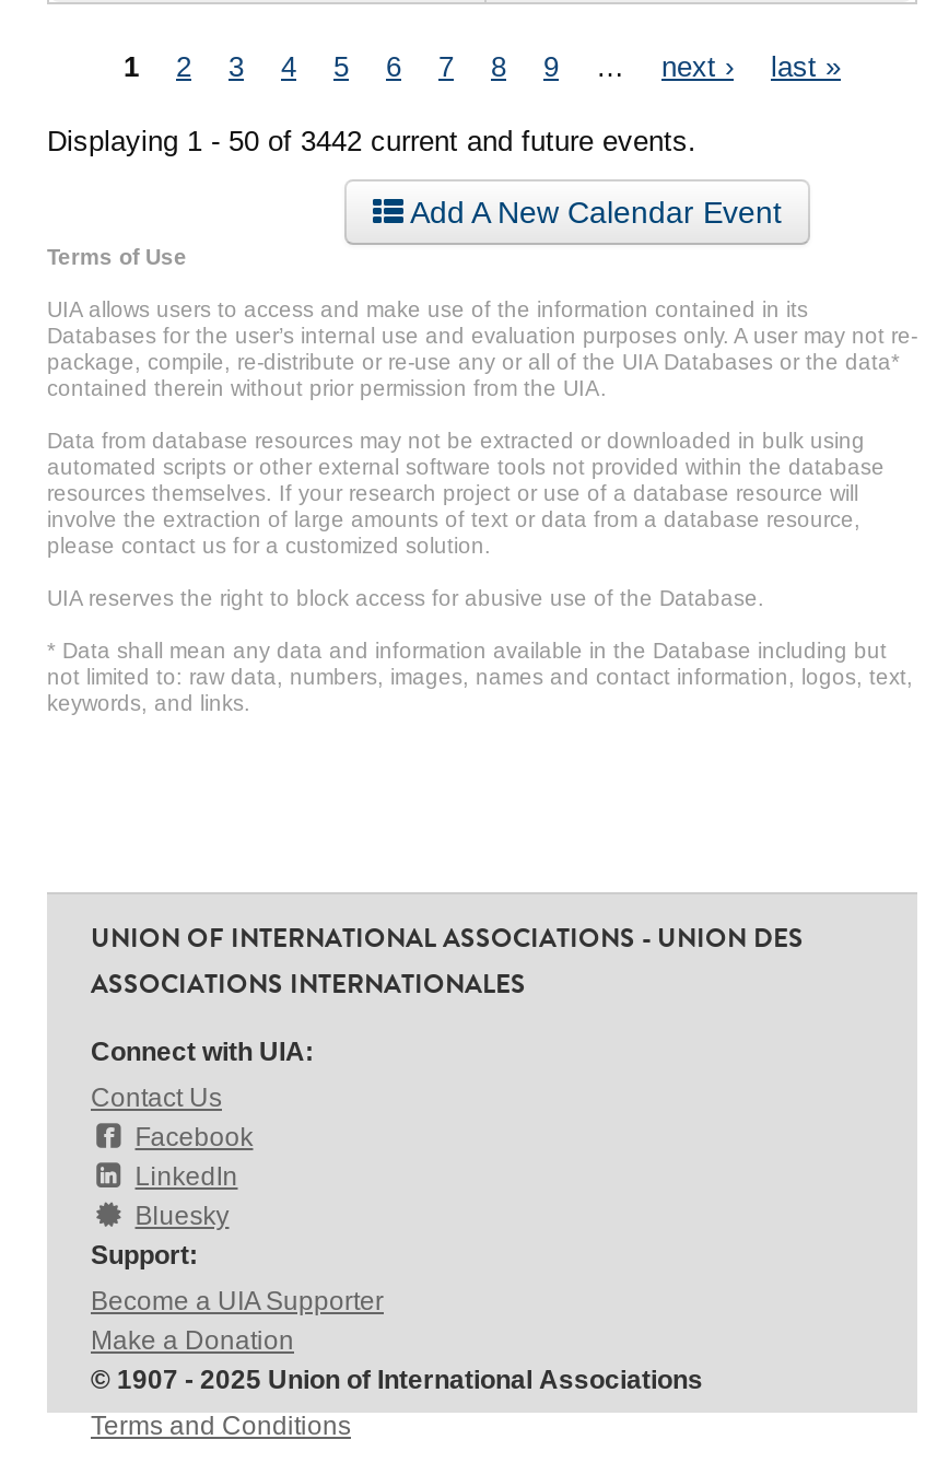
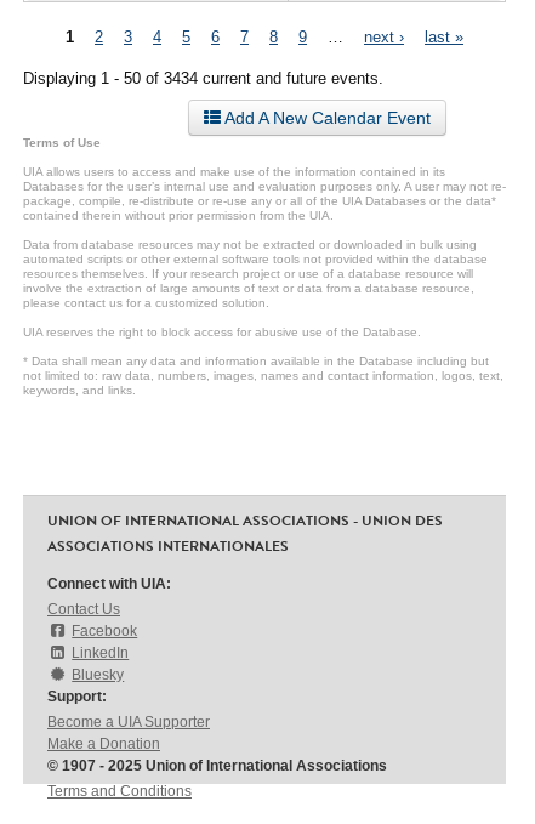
- Displaying 1 - 50 of 3442 current and future events.
+ Displaying 1 - 50 of 3434 current and future events.
